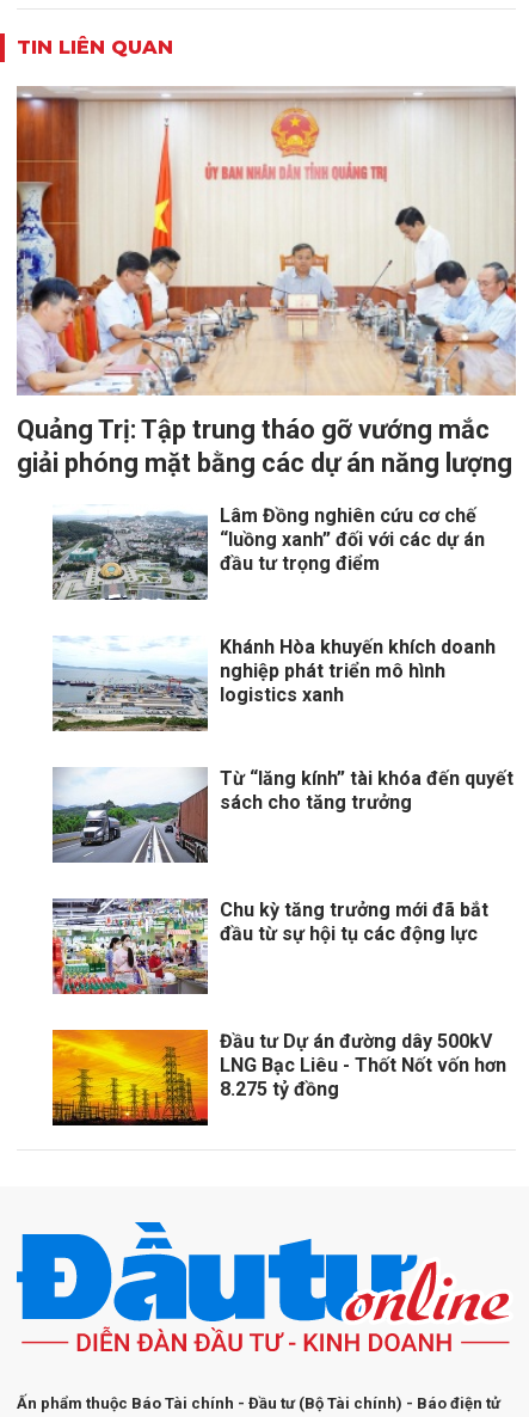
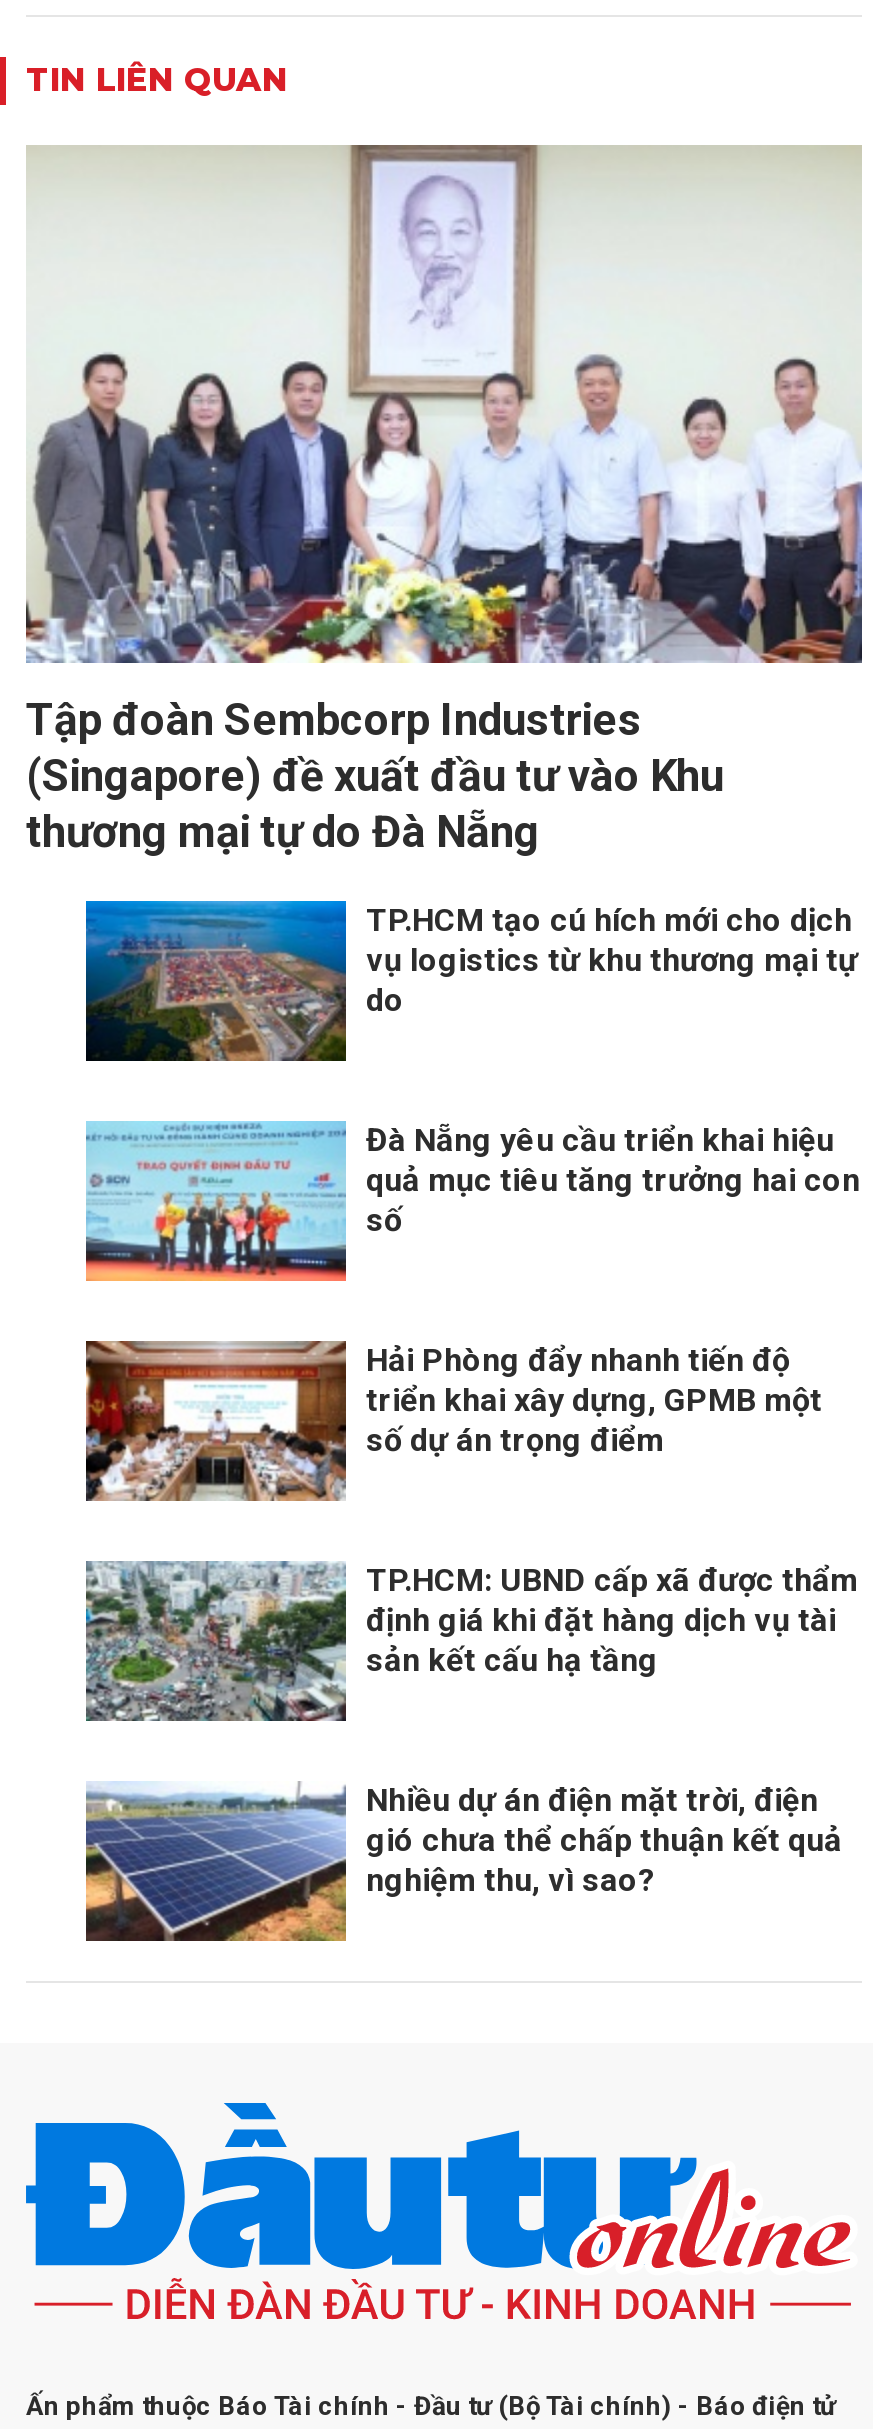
- [image]
- Quảng Trị: Tập trung tháo gỡ vướng mắc
- giải phóng mặt bằng các dự án năng lượng
+ [image]
+ Tập đoàn Sembcorp Industries
+ (Singapore) đề xuất đầu tư vào Khu
+ thương mại tự do Đà Nẵng

- [image]
- Lâm Đồng nghiên cứu cơ chế
- “luồng xanh” đối với các dự án
- đầu tư trọng điểm
+ [image]
+ TP.HCM tạo cú hích mới cho dịch
+ vụ logistics từ khu thương mại tự
+ do

- [image]
- Khánh Hòa khuyến khích doanh
- nghiệp phát triển mô hình
- logistics xanh
+ [image]
+ Đà Nẵng yêu cầu triển khai hiệu
+ quả mục tiêu tăng trưởng hai con
+ số

- [image]
- Từ “lăng kính” tài khóa đến quyết
- sách cho tăng trưởng
+ [image]
+ Hải Phòng đẩy nhanh tiến độ
+ triển khai xây dựng, GPMB một
+ số dự án trọng điểm

- [image]
- Chu kỳ tăng trưởng mới đã bắt
- đầu từ sự hội tụ các động lực
+ [image]
+ TP.HCM: UBND cấp xã được thẩm
+ định giá khi đặt hàng dịch vụ tài
+ sản kết cấu hạ tầng

- [image]
- Đầu tư Dự án đường dây 500kV
- LNG Bạc Liêu - Thốt Nốt vốn hơn
- 8.275 tỷ đồng
+ [image]
+ Nhiều dự án điện mặt trời, điện
+ gió chưa thể chấp thuận kết quả
+ nghiệm thu, vì sao?
